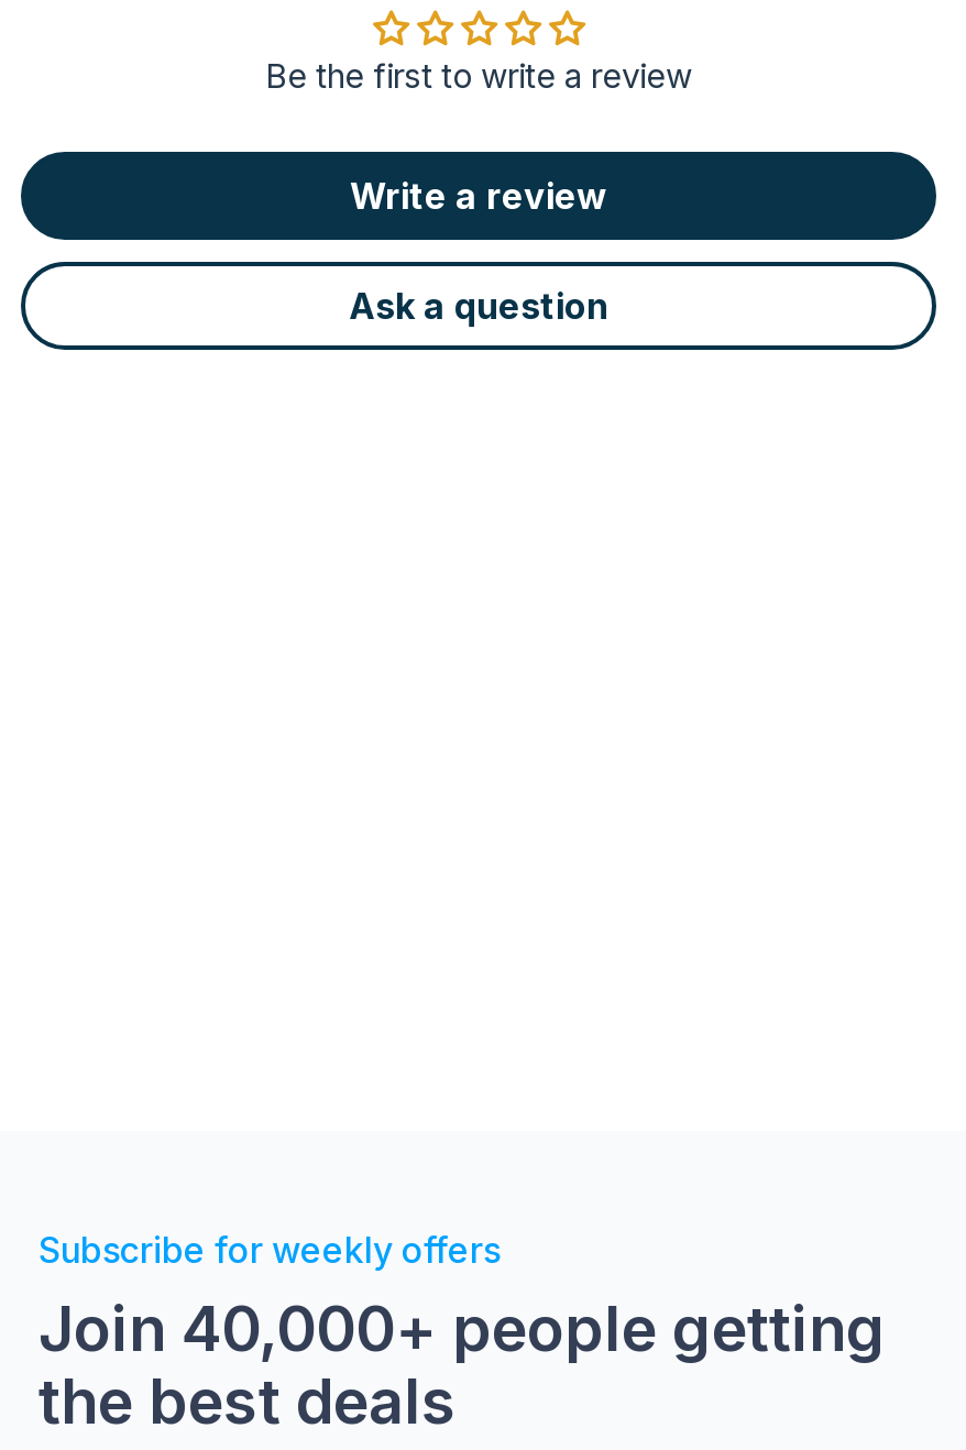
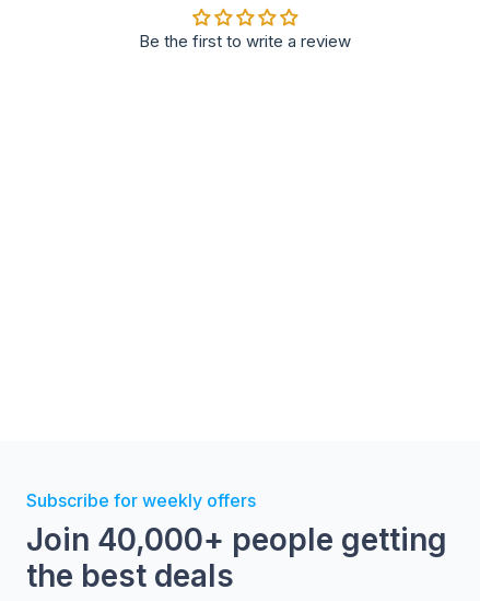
- Write a review
- Ask a question
